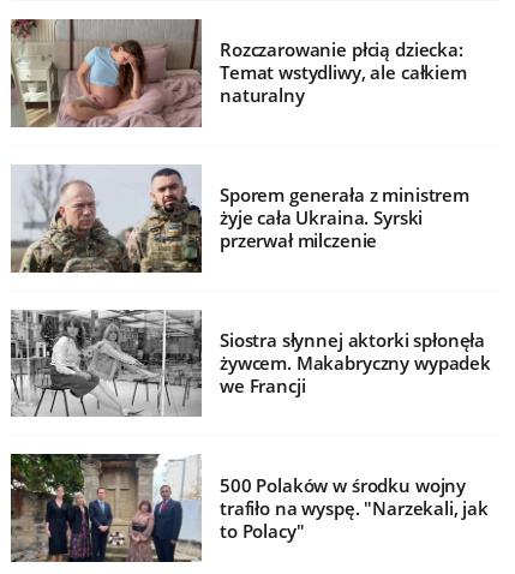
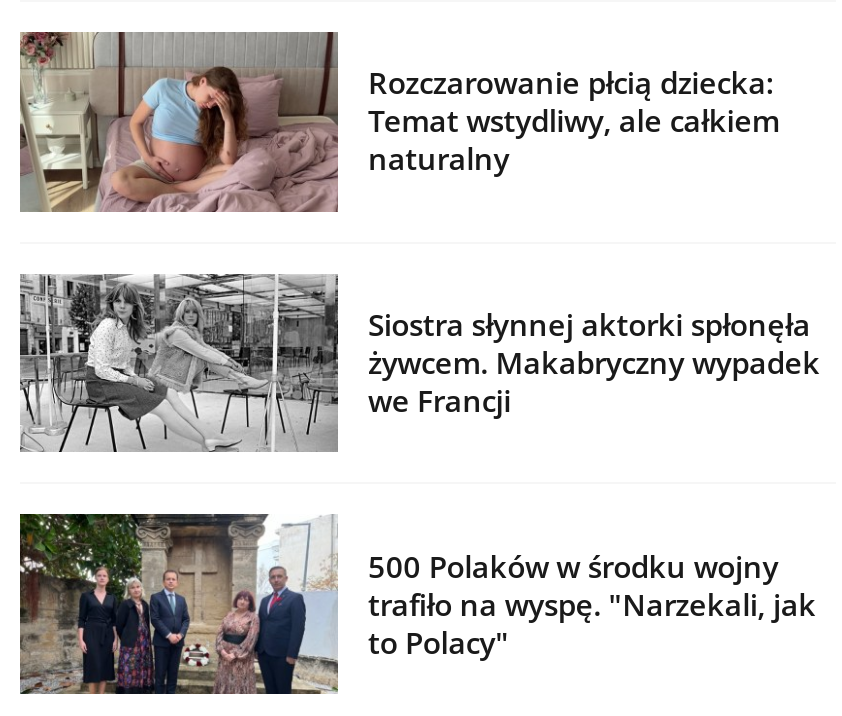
- [image]
- Sporem generała z ministrem
- żyje cała Ukraina. Syrski
- przerwał milczenie
